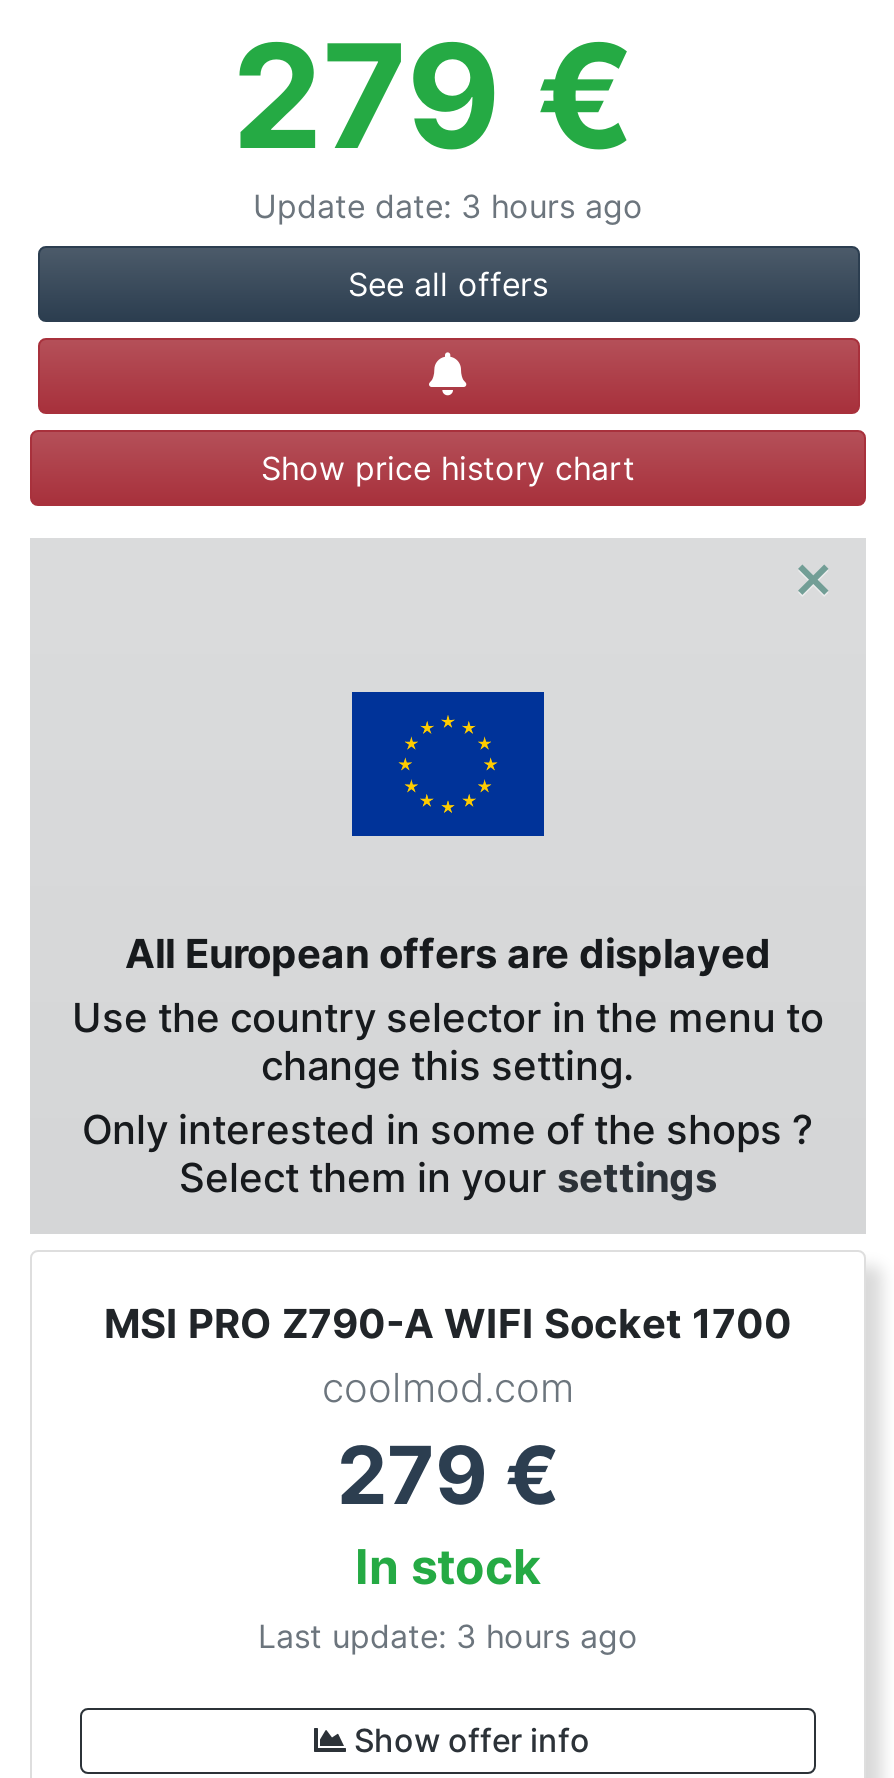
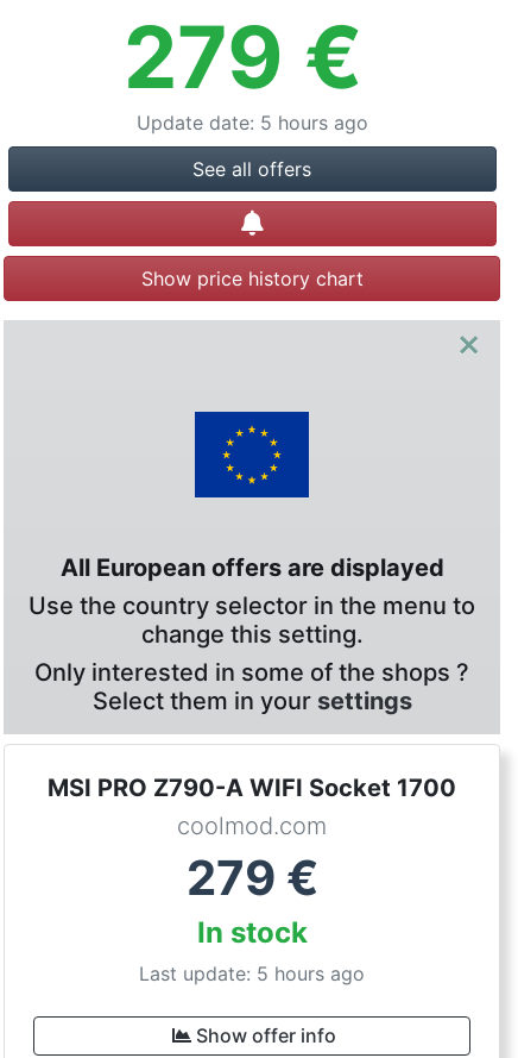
- Update date: 3 hours ago
+ Update date: 5 hours ago

- Last update: 3 hours ago
+ Last update: 5 hours ago
